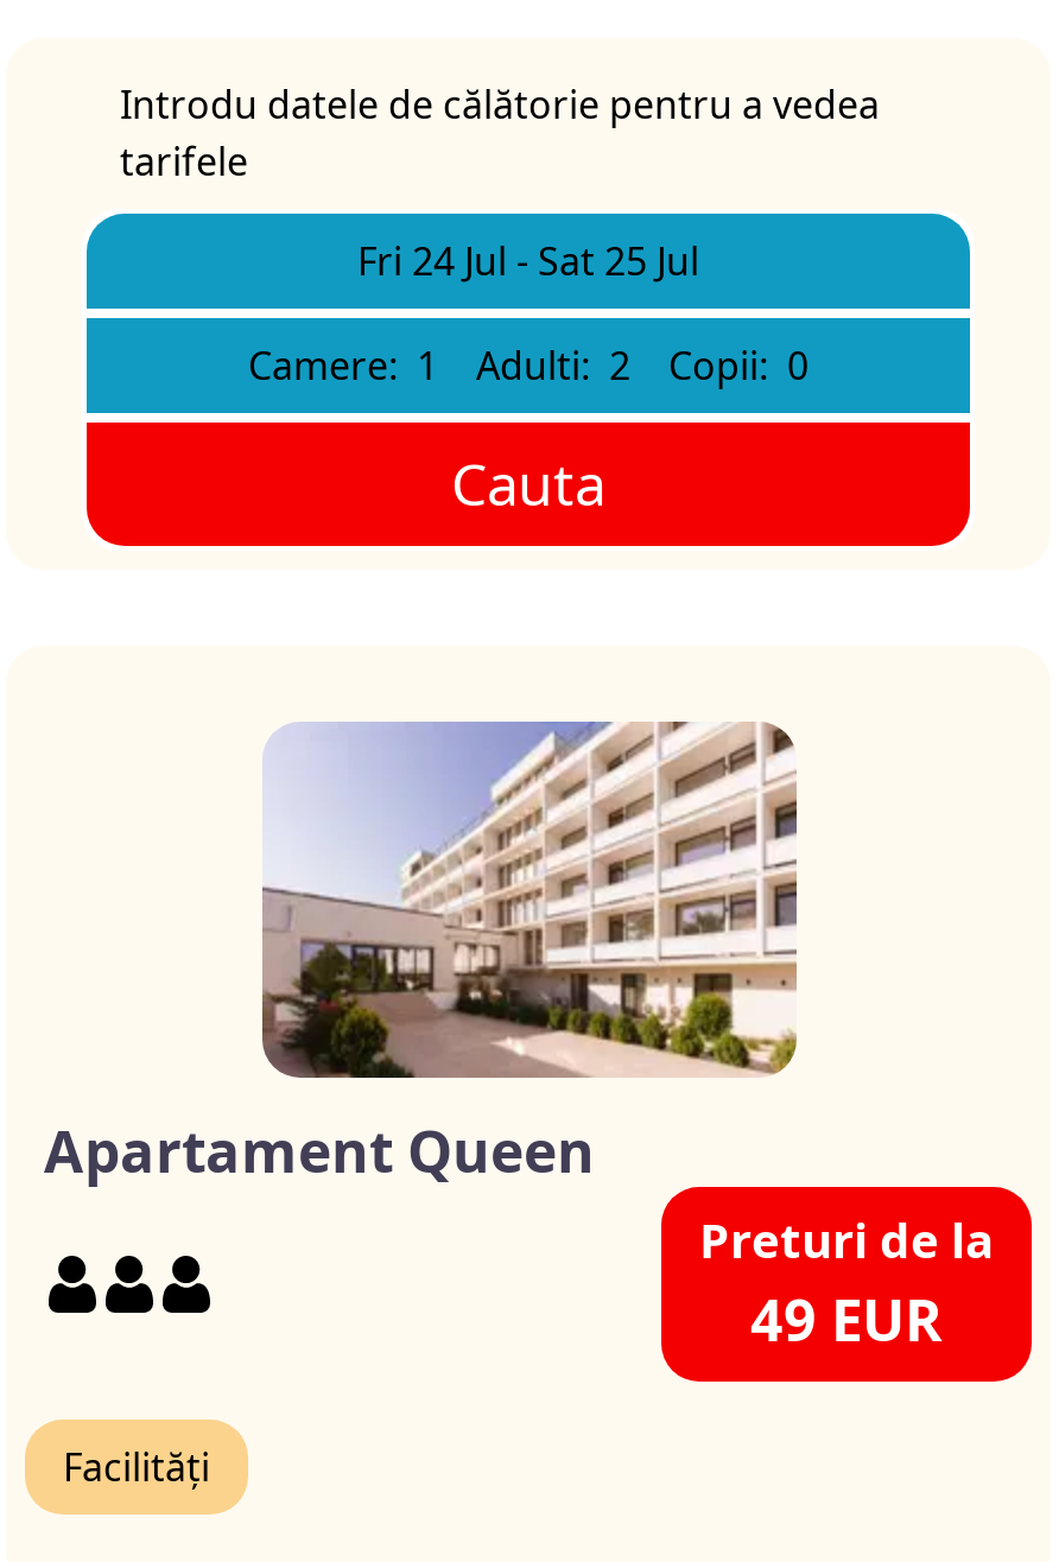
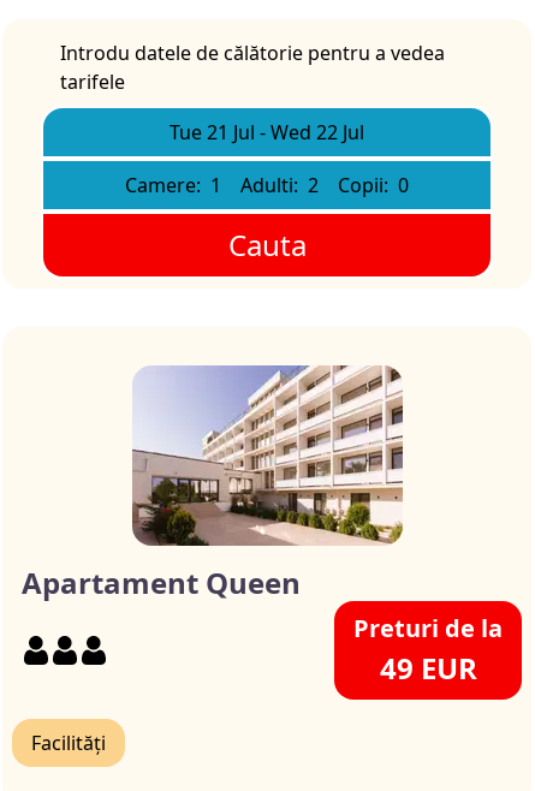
- Fri 24 Jul - Sat 25 Jul
+ Tue 21 Jul - Wed 22 Jul
